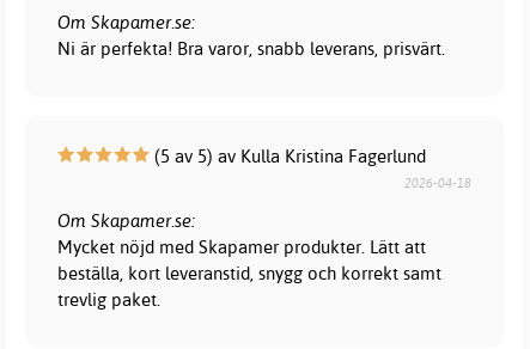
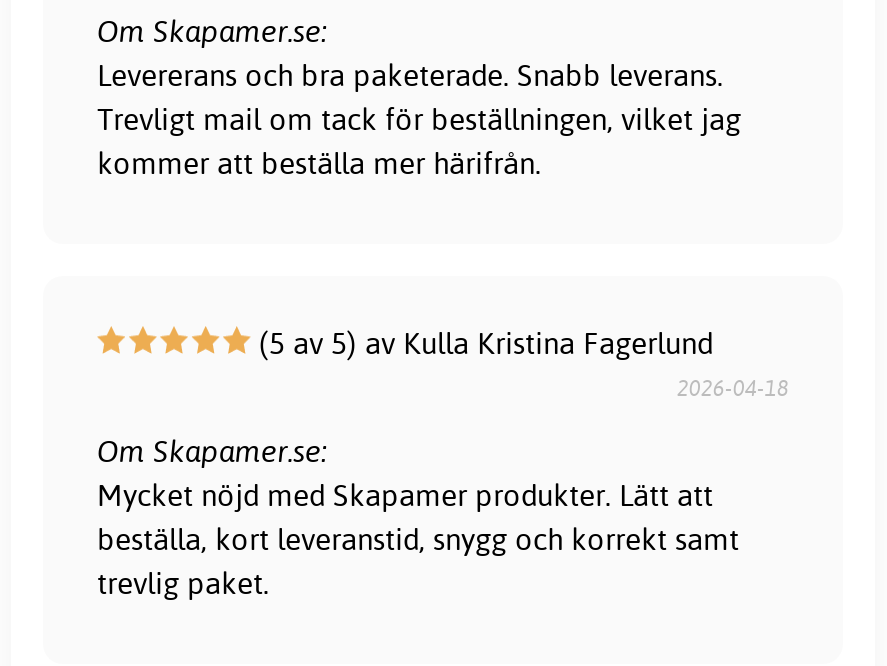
- Ni är perfekta! Bra varor, snabb leverans, prisvärt.
+ Levererans och bra paketerade. Snabb leverans.
+ Trevligt mail om tack för beställningen, vilket jag
+ kommer att beställa mer härifrån.
